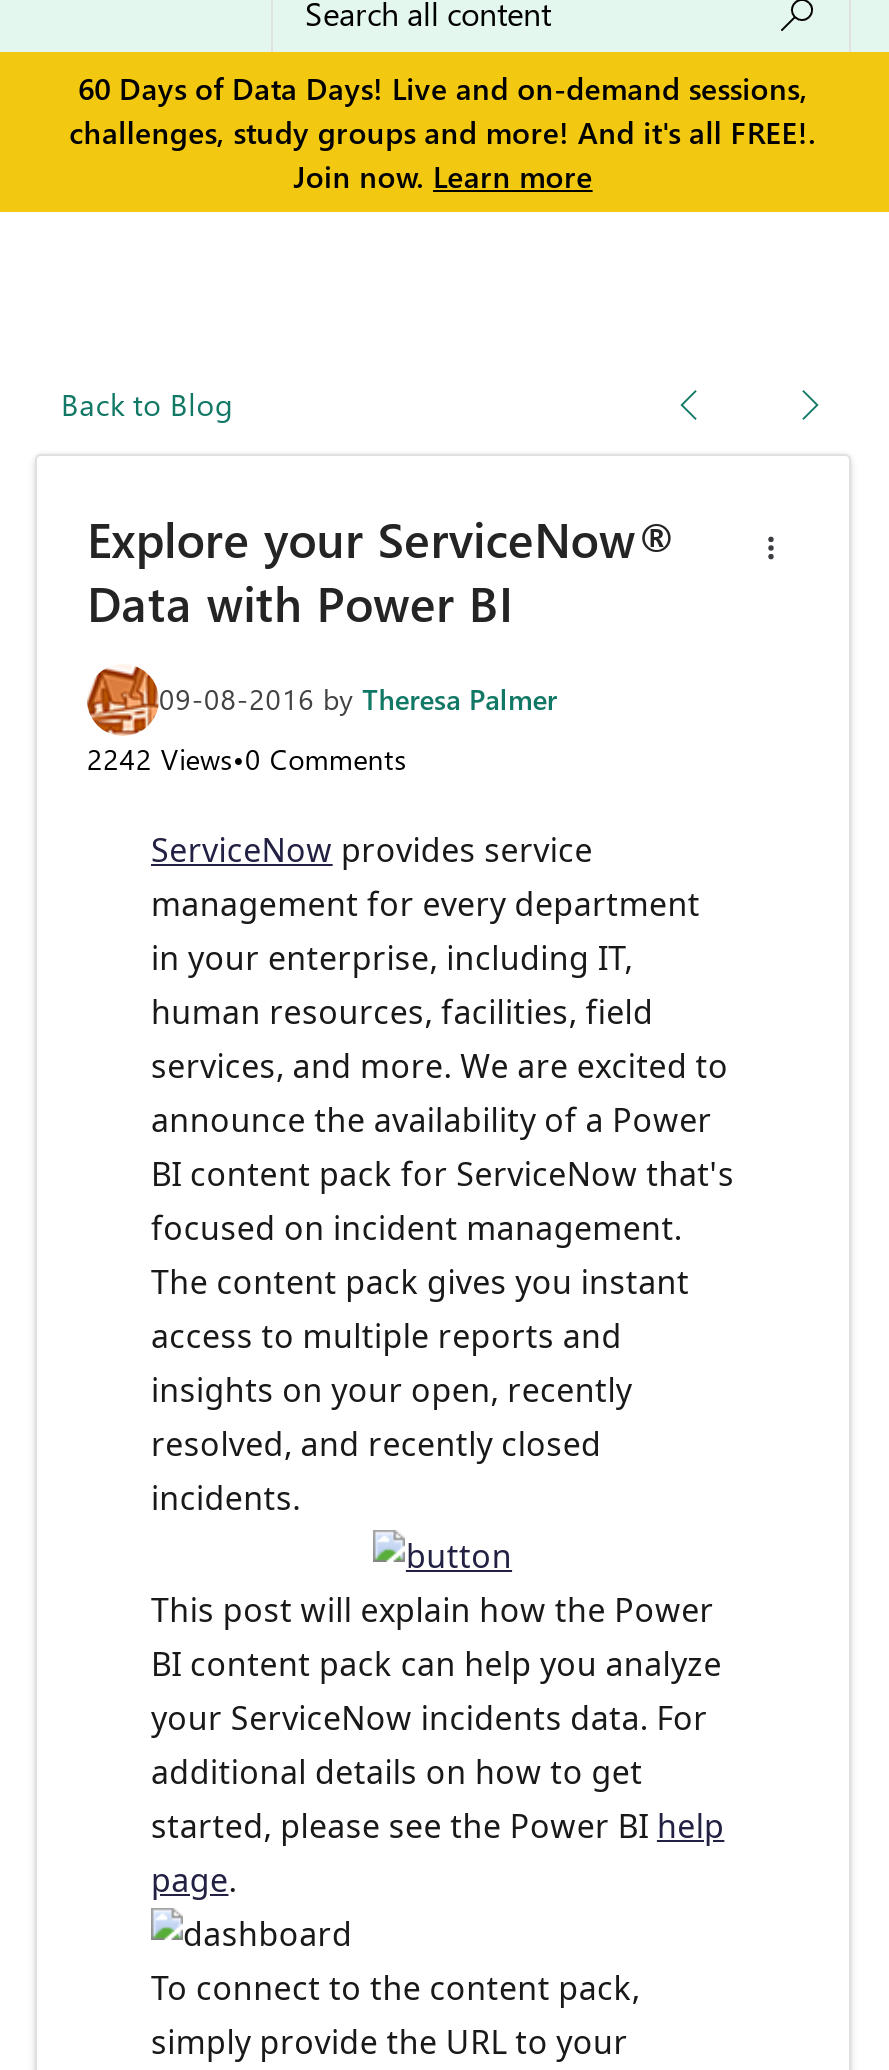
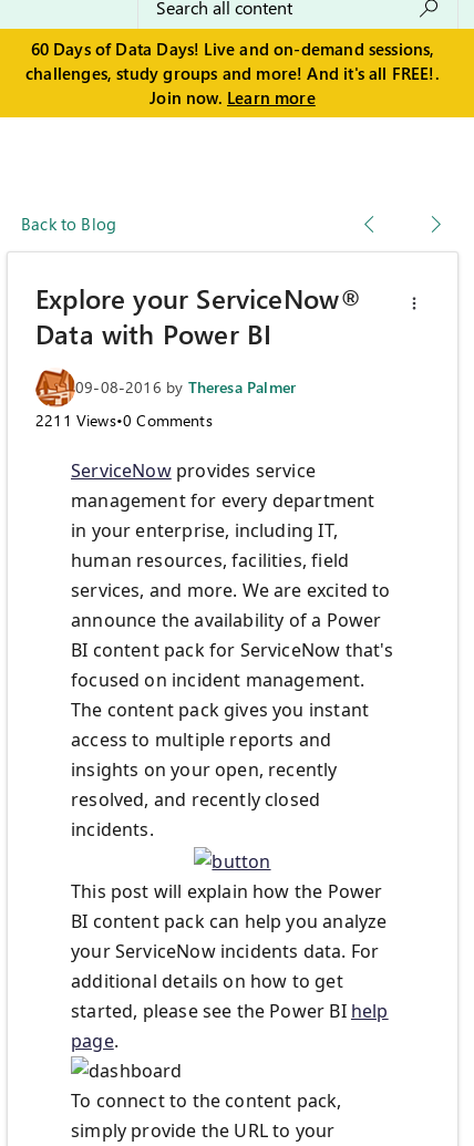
- 2242 Views•0 Comments
+ 2211 Views•0 Comments
